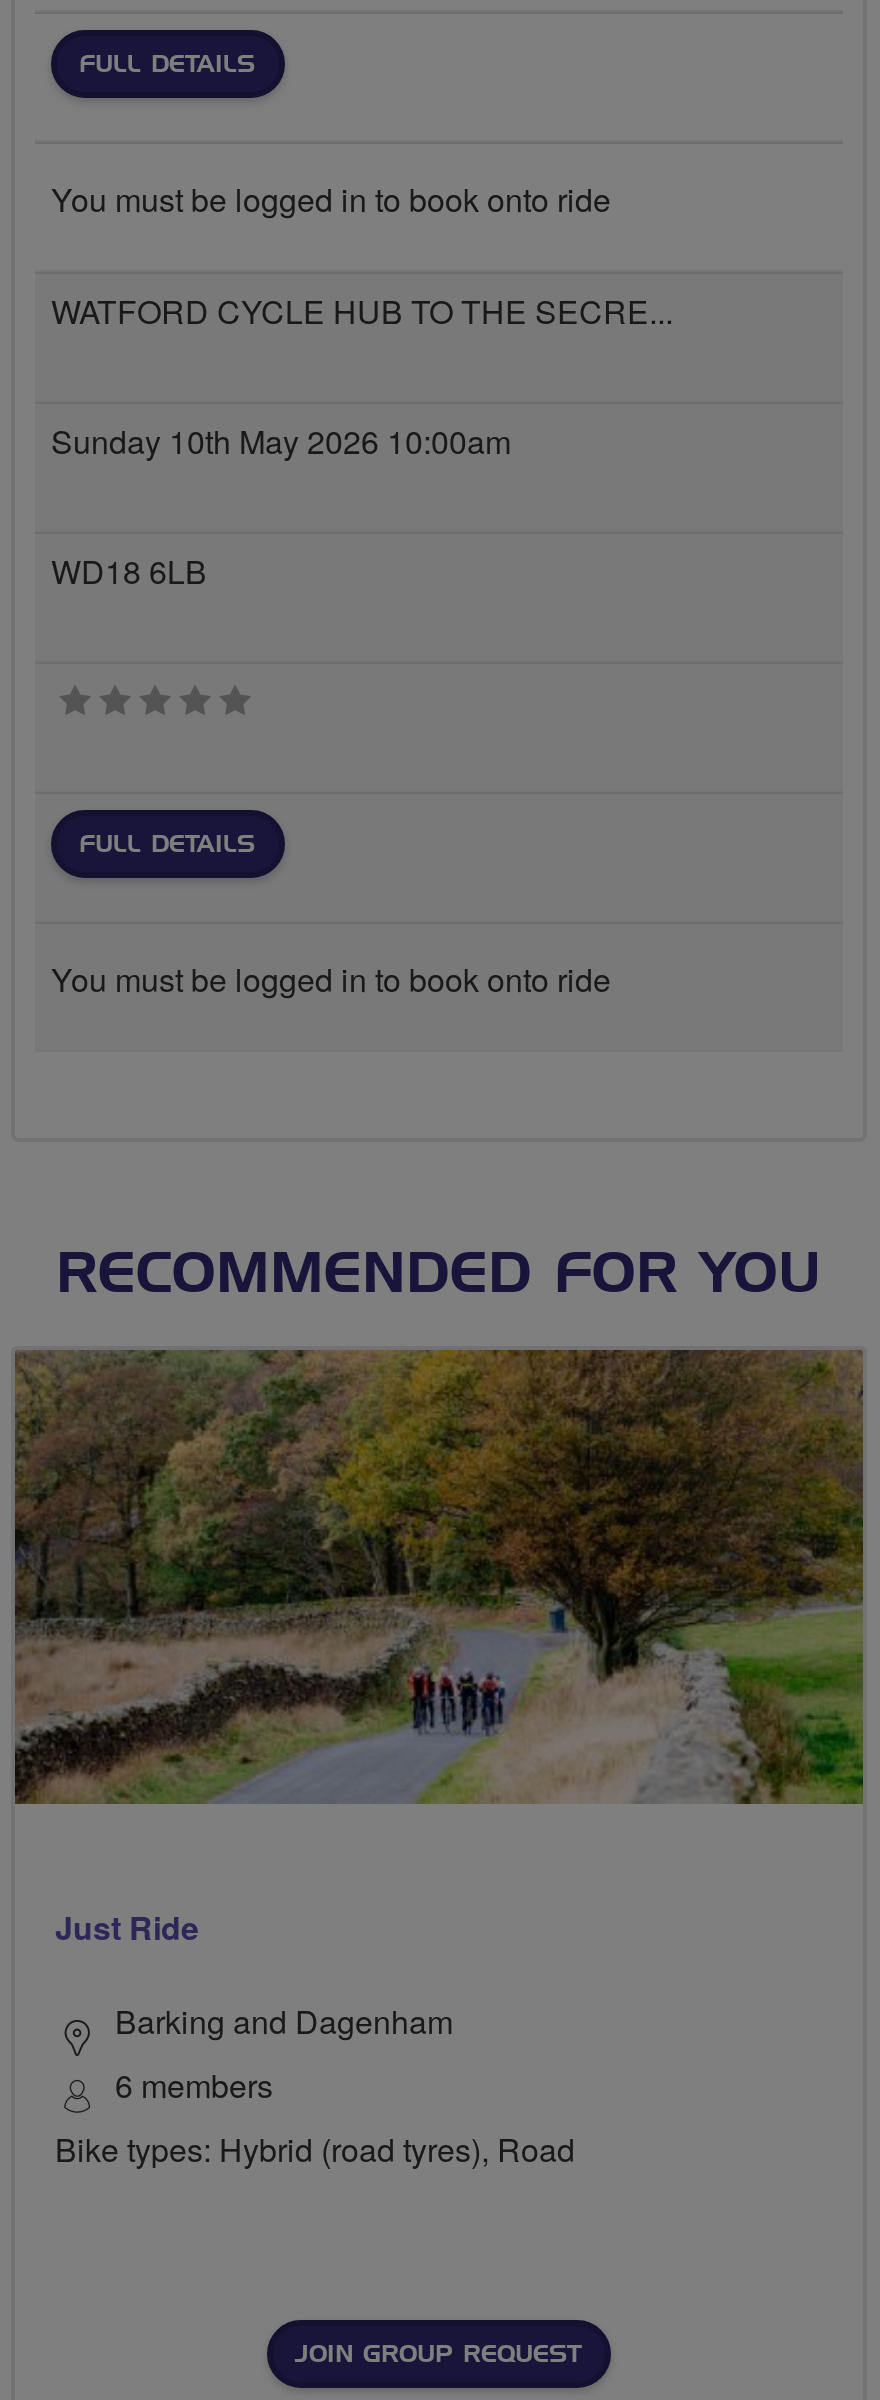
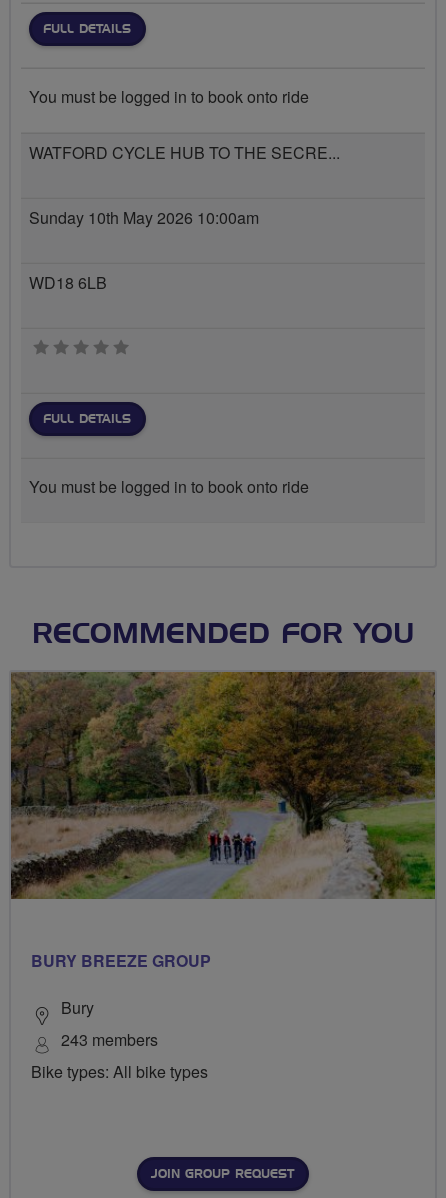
- Just Ride
+ BURY BREEZE GROUP

- Barking and Dagenham
- 6 members
- Bike types: Hybrid (road tyres), Road
+ Bury
+ 243 members
+ Bike types: All bike types
